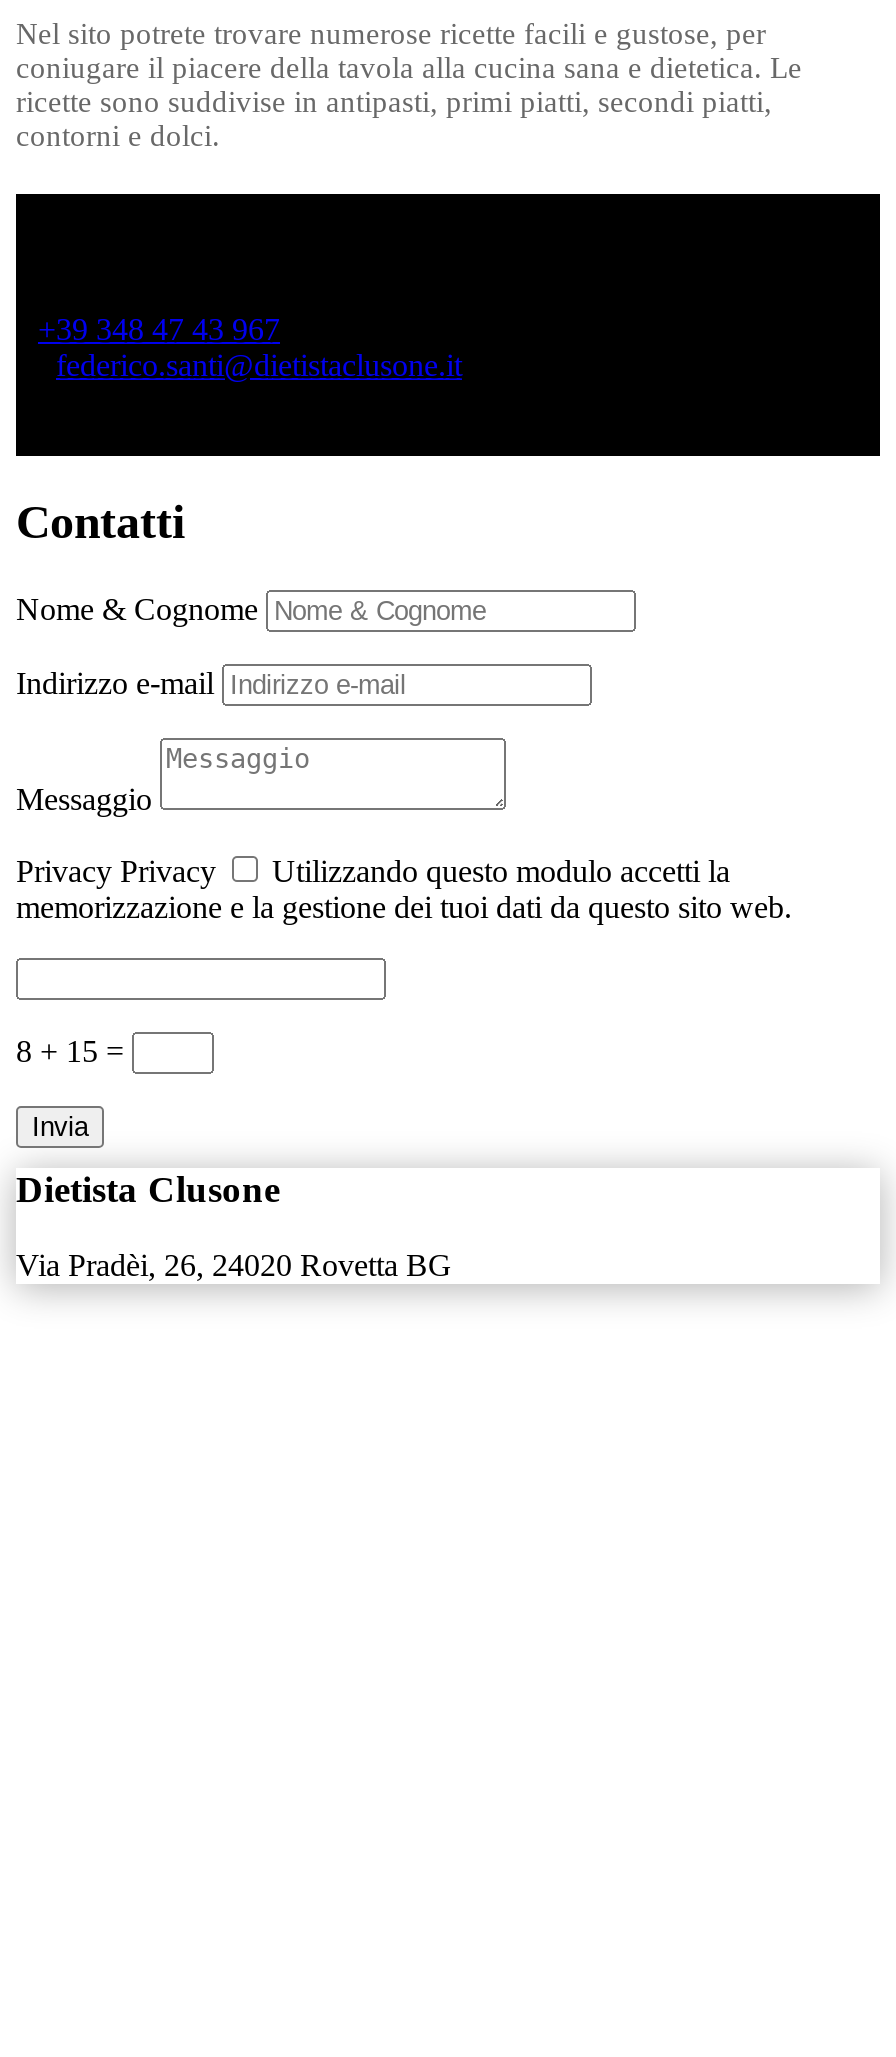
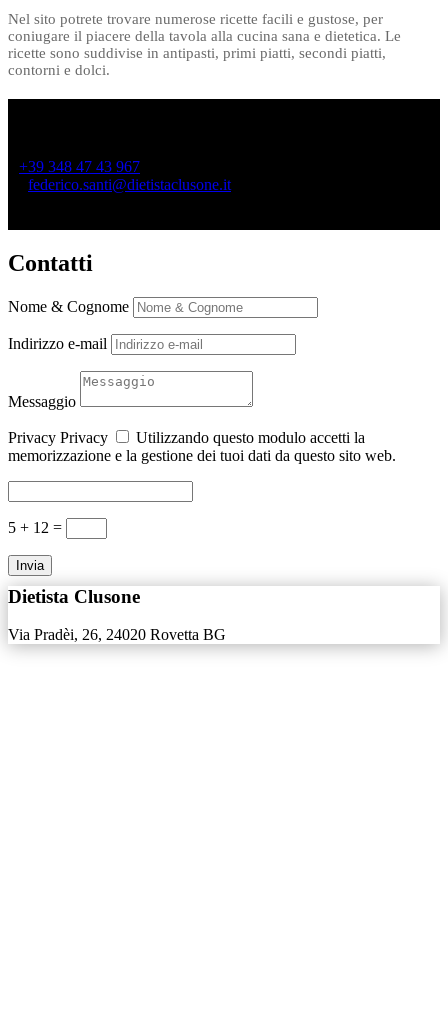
- 8 + 15 =
+ 5 + 12 =
